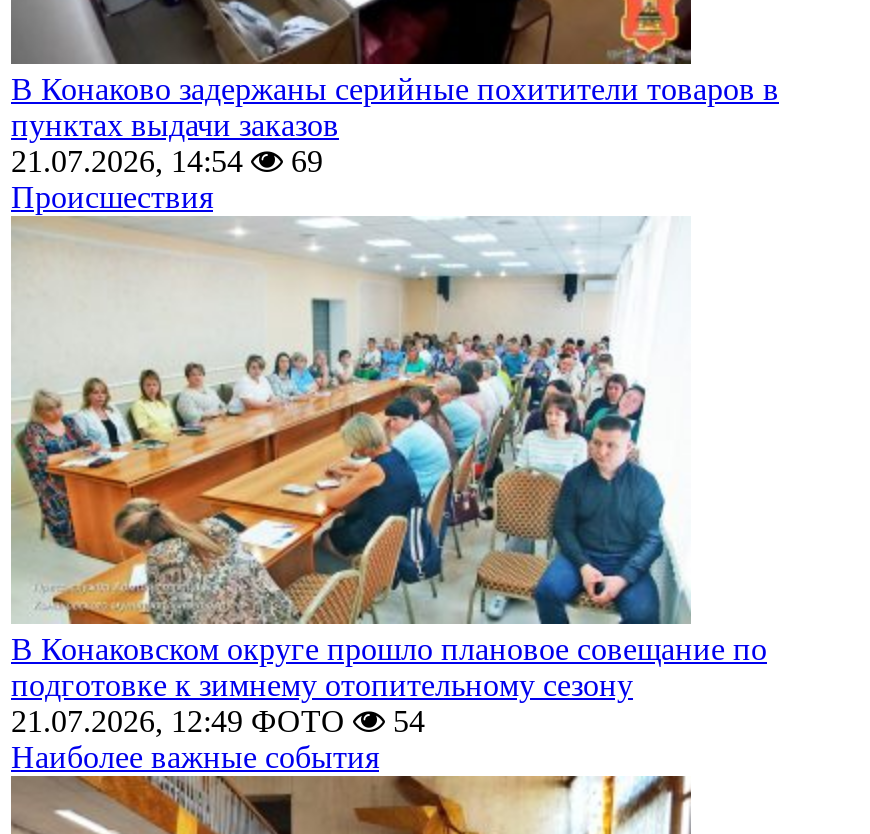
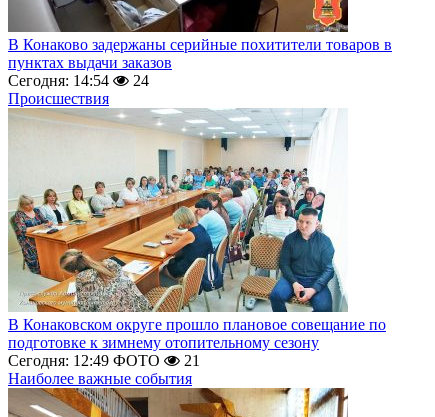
- 21.07.2026, 14:54
- 69
+ Сегодня: 14:54
+ 24

- 21.07.2026, 12:49 ФОТО
+ Сегодня: 12:49 ФОТО

- 54
+ 21
